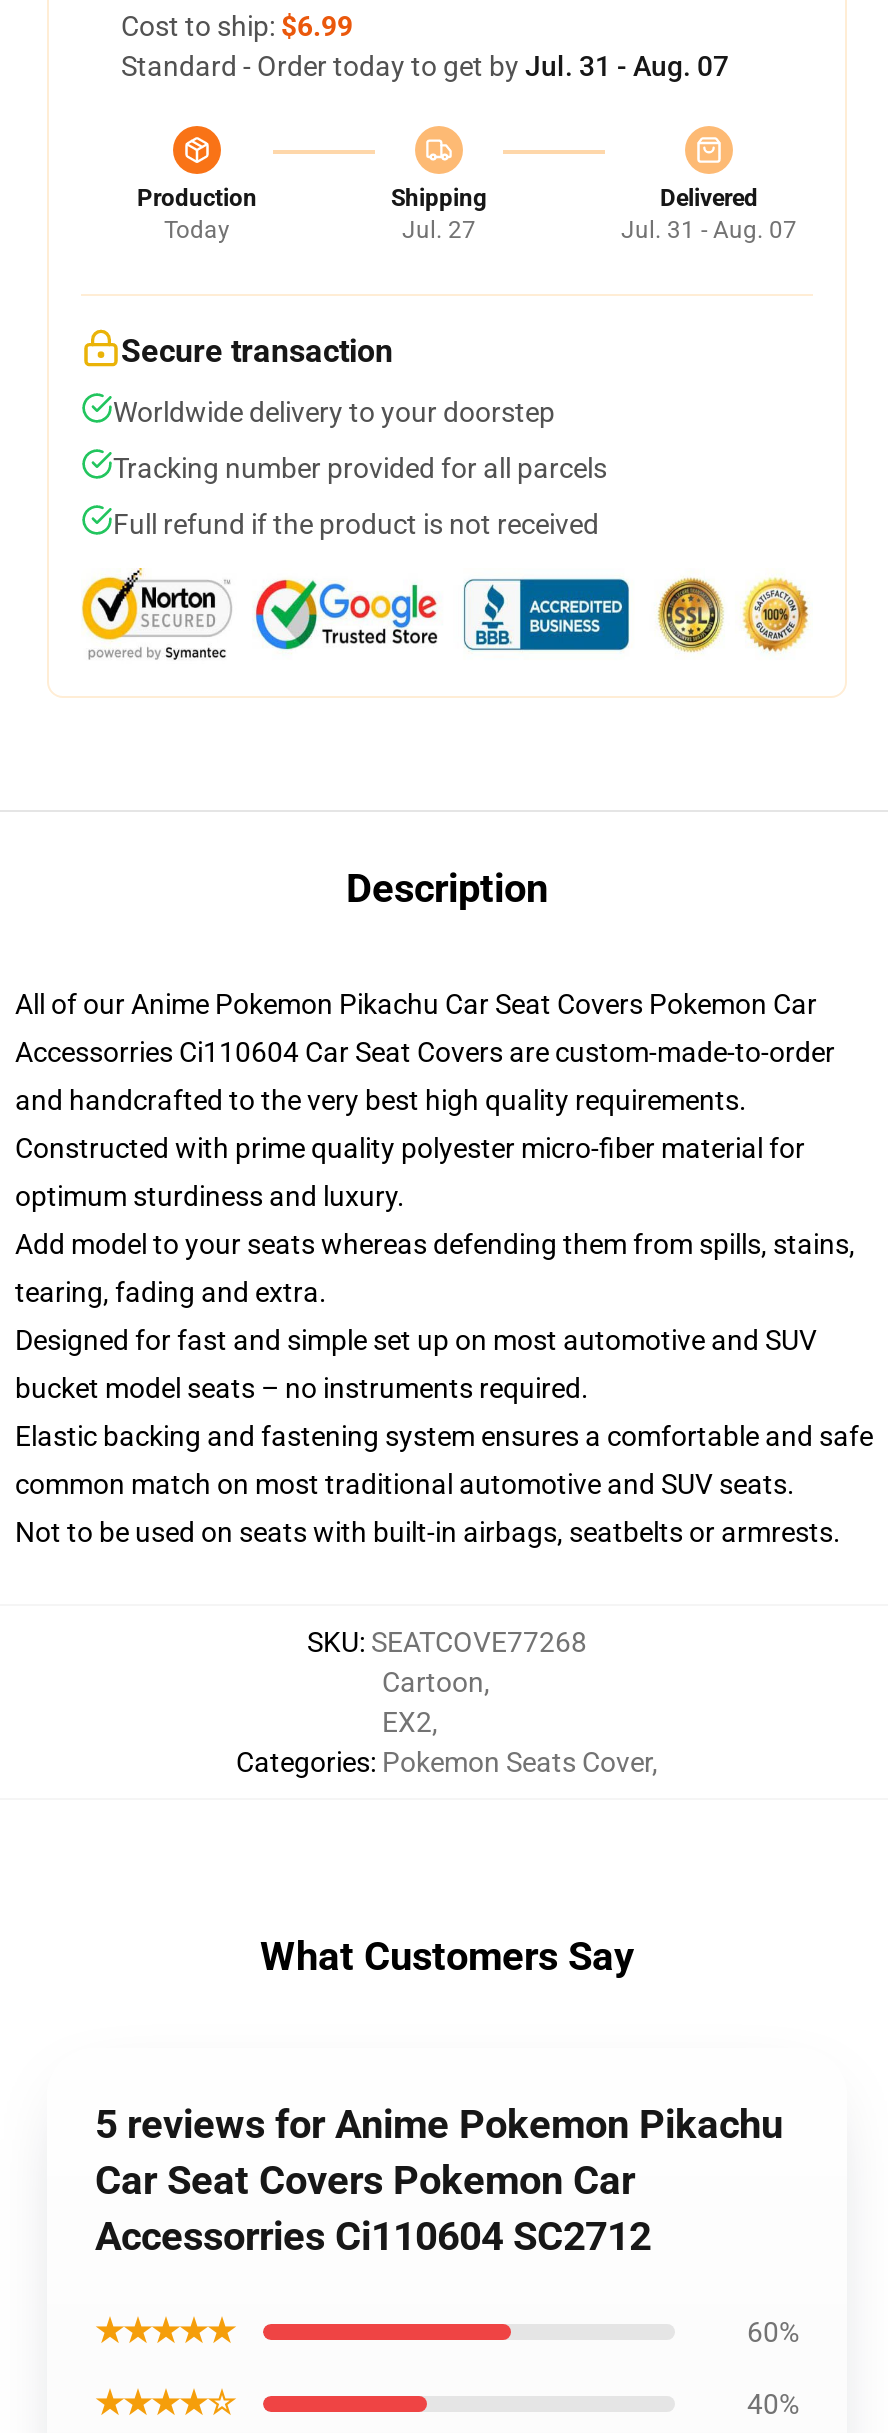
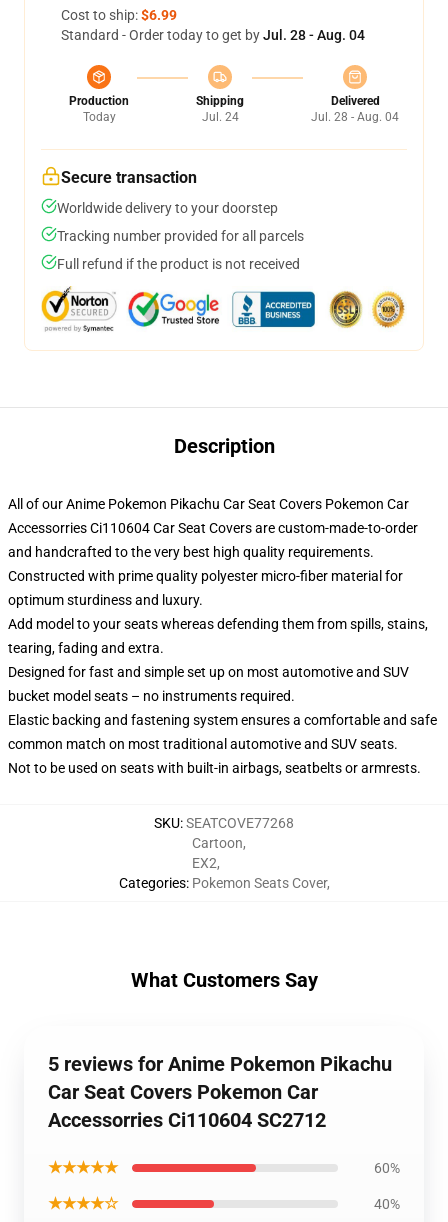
- Standard - Order today to get by Jul. 31 - Aug. 07
+ Standard - Order today to get by Jul. 28 - Aug. 04

- Jul. 27
+ Jul. 24

- Jul. 31 - Aug. 07
+ Jul. 28 - Aug. 04
